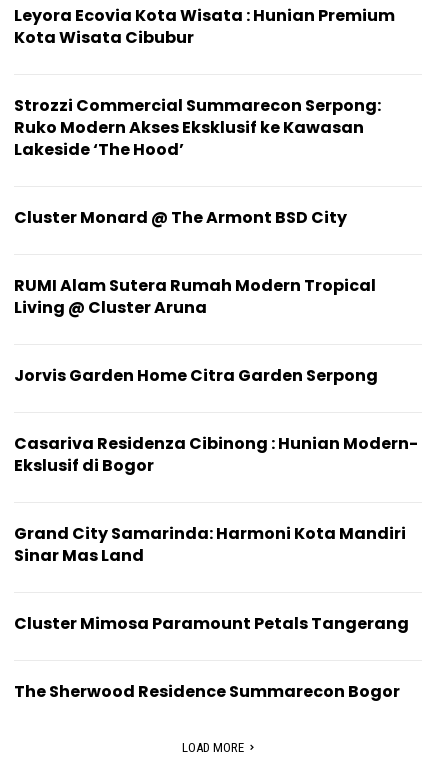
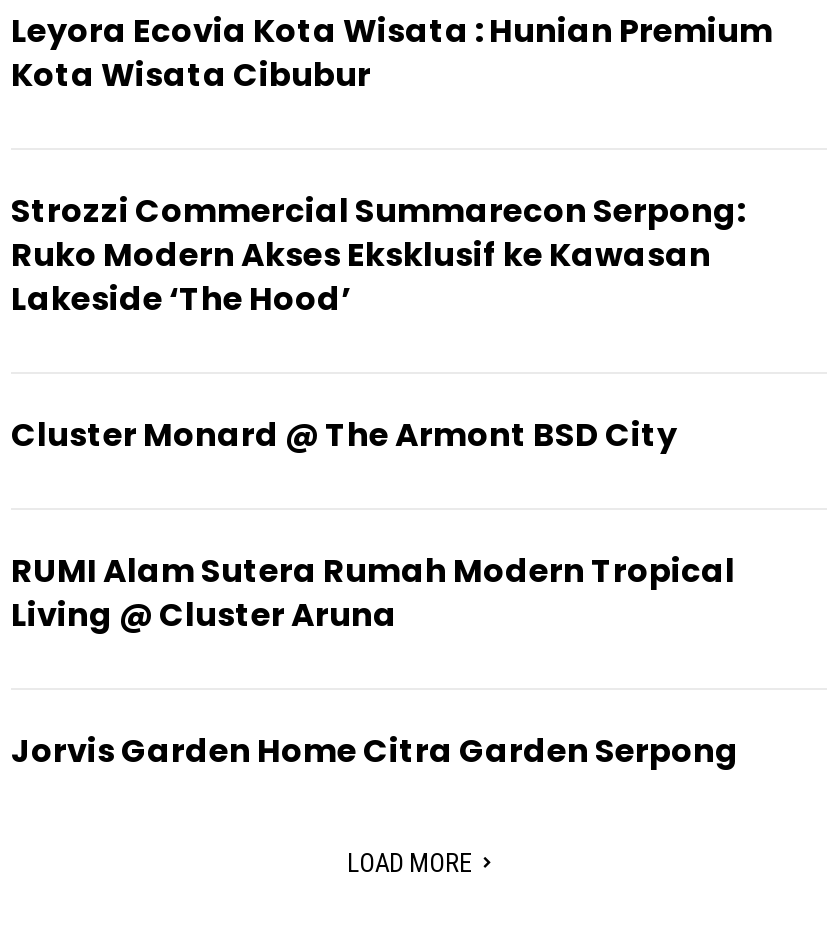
- Casariva Residenza Cibinong : Hunian Modern-
- Ekslusif di Bogor
- Grand City Samarinda: Harmoni Kota Mandiri
- Sinar Mas Land
- Cluster Mimosa Paramount Petals Tangerang
- The Sherwood Residence Summarecon Bogor
